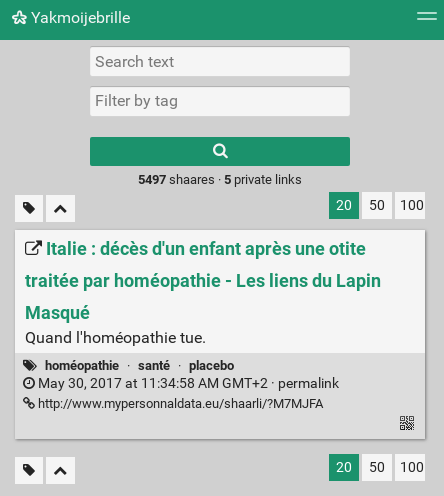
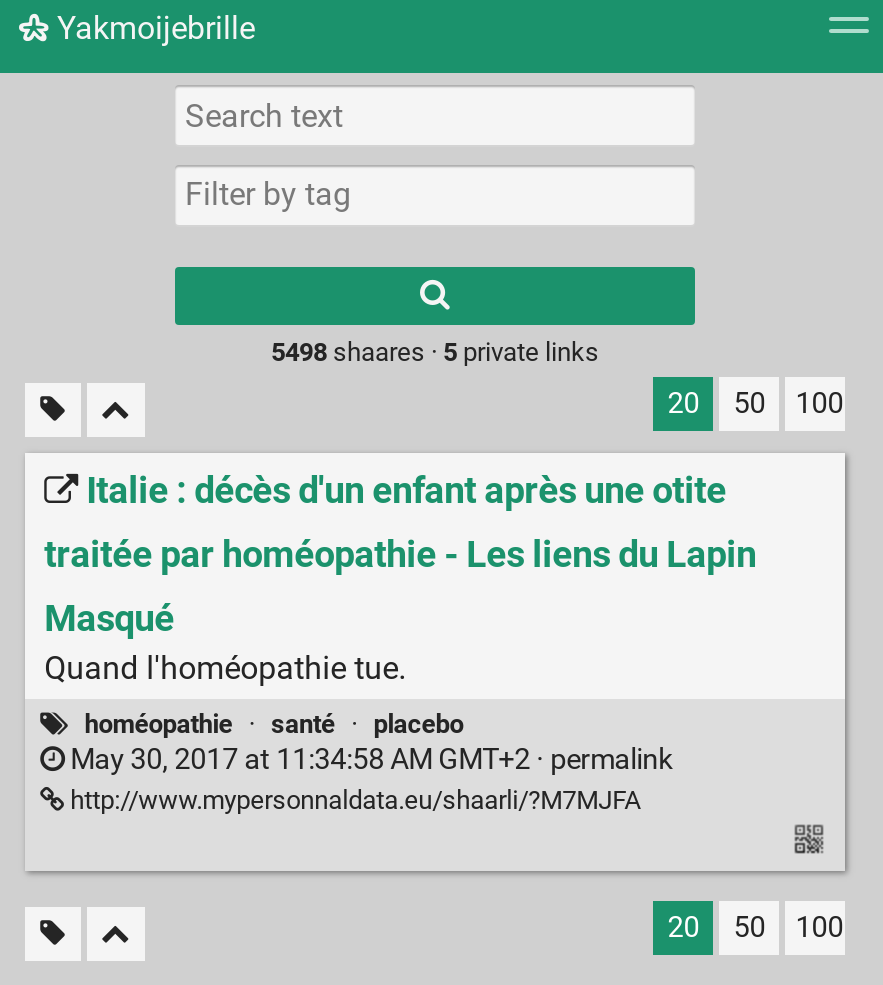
- 5497 shaares · 5 private links
+ 5498 shaares · 5 private links
